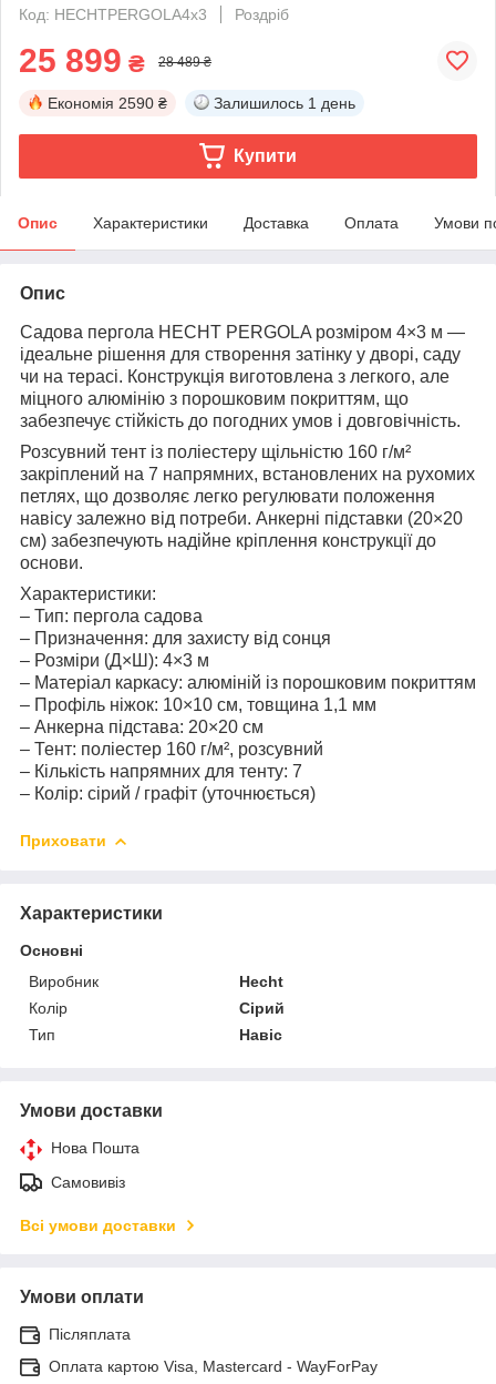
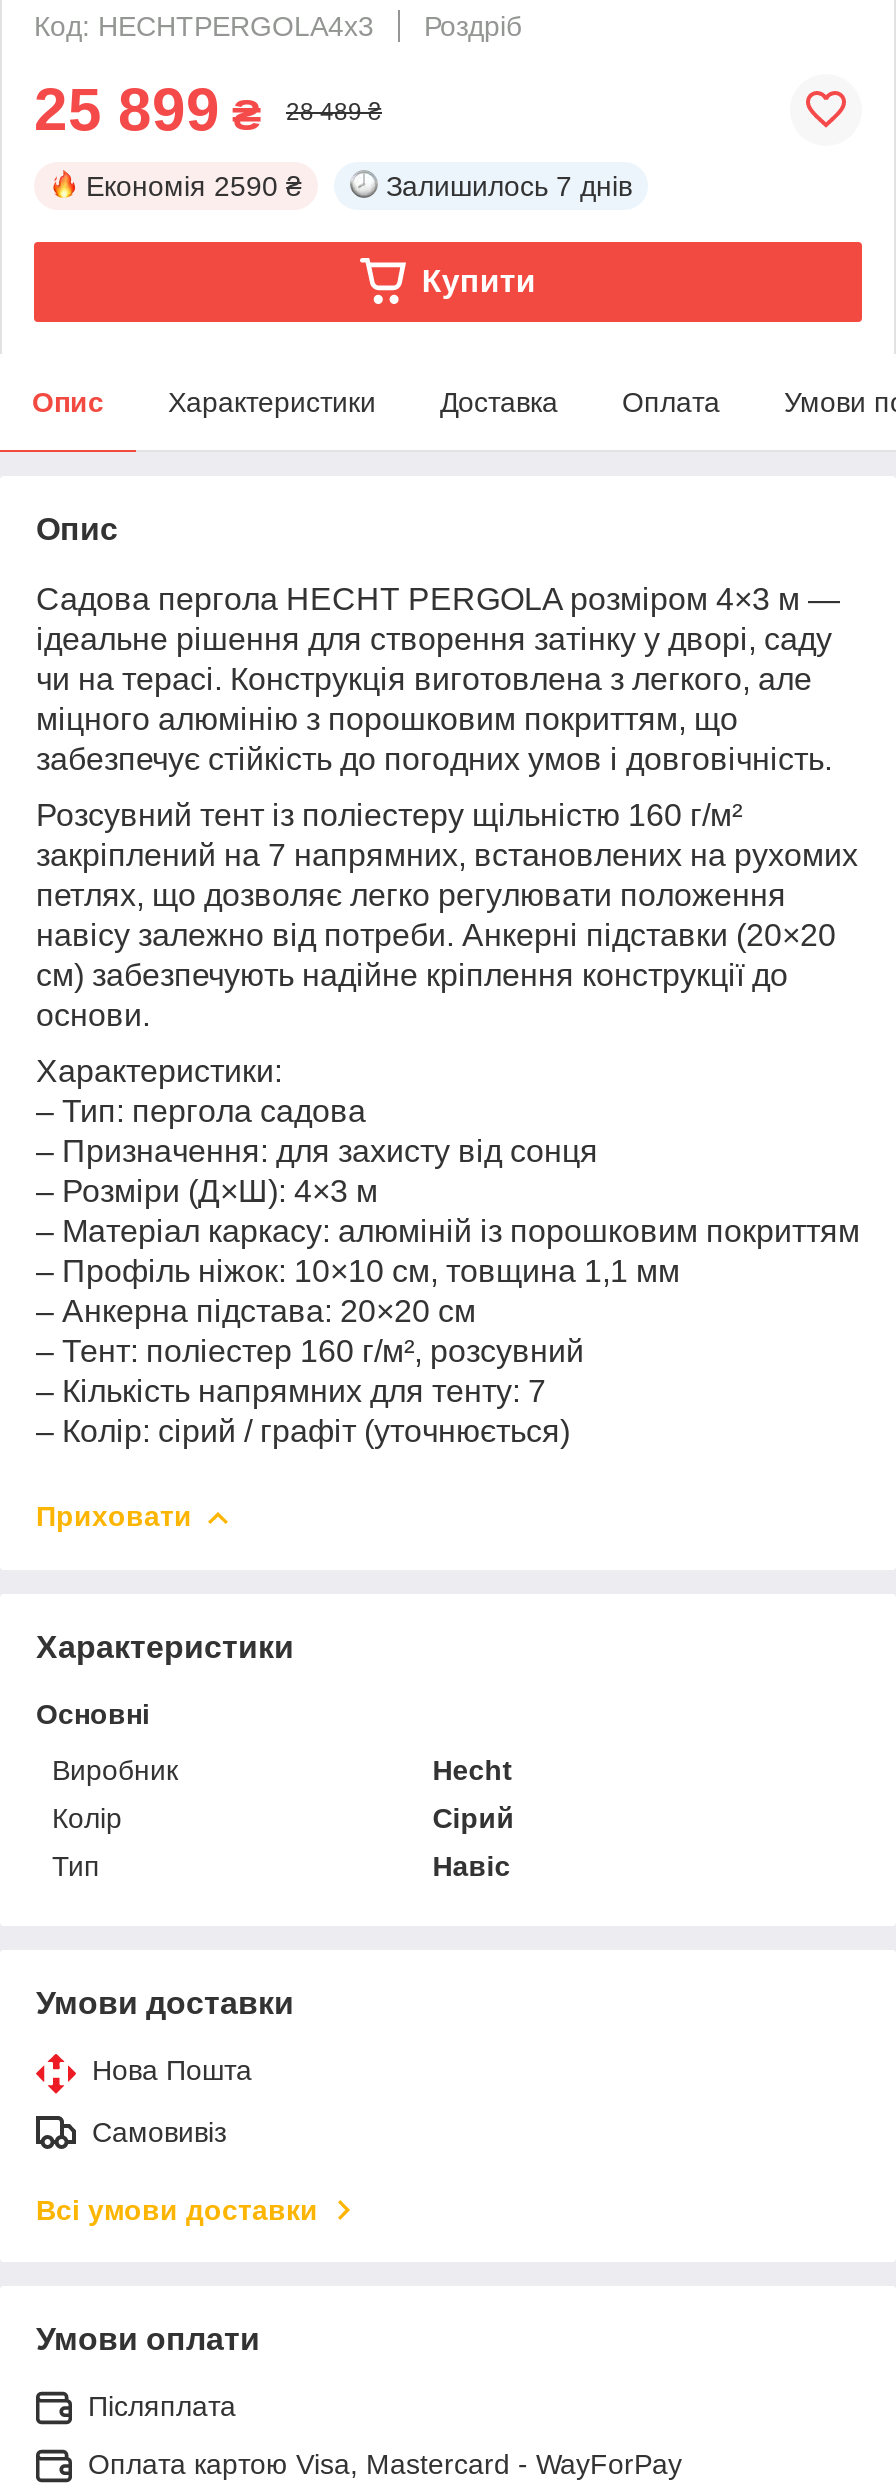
- Залишилось 1 день
+ Залишилось 7 днів
